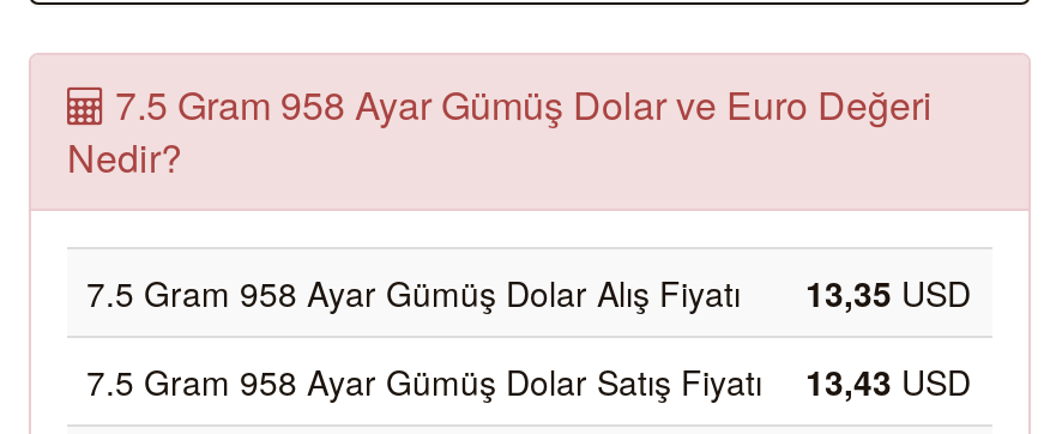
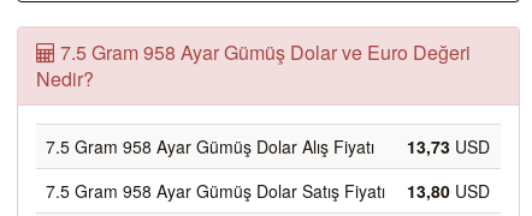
- 7.5 Gram 958 Ayar Gümüş Dolar Alış Fiyatı 13,35 USD
+ 7.5 Gram 958 Ayar Gümüş Dolar Alış Fiyatı 13,73 USD

- 7.5 Gram 958 Ayar Gümüş Dolar Satış Fiyatı 13,43 USD
+ 7.5 Gram 958 Ayar Gümüş Dolar Satış Fiyatı 13,80 USD
